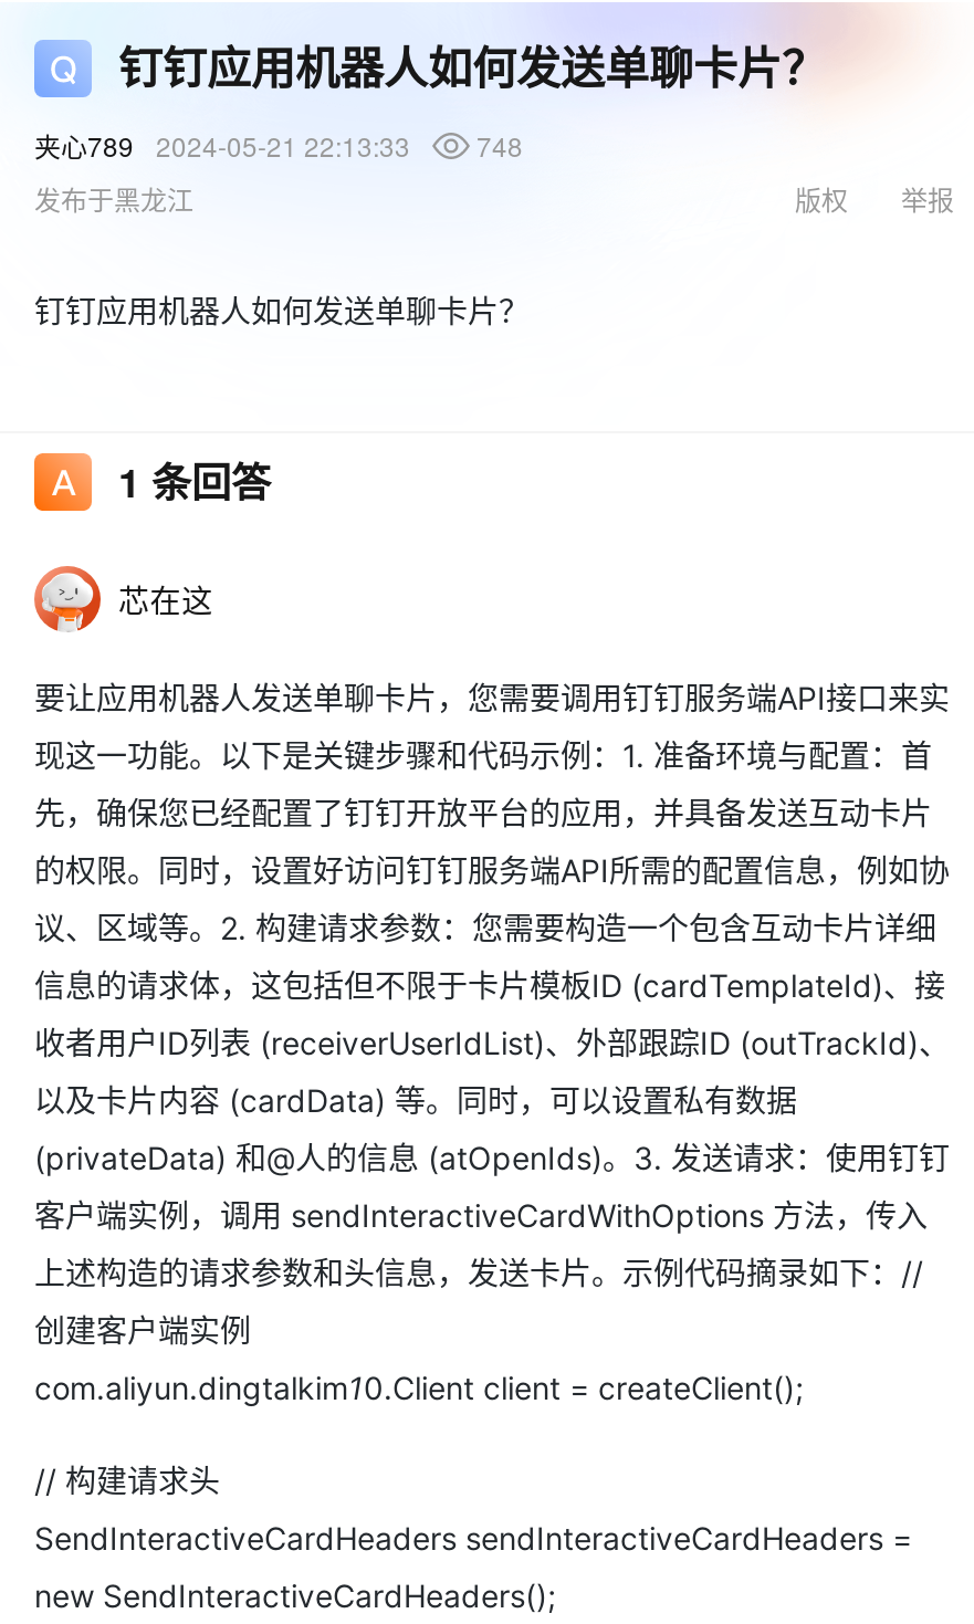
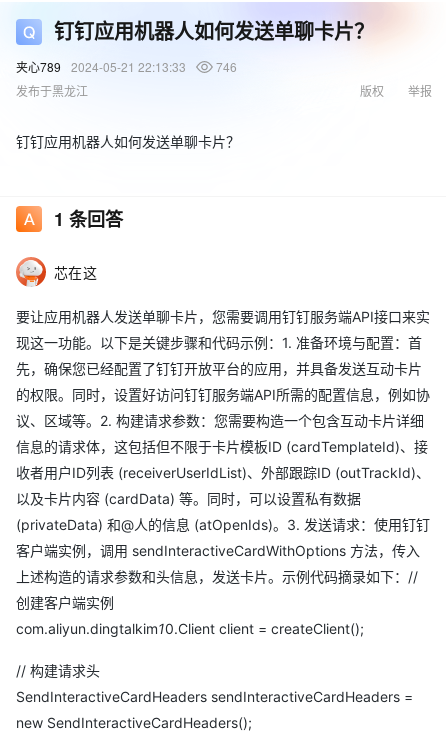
- 夹心789 2024-05-21 22:13:33 748
+ 夹心789 2024-05-21 22:13:33 746
